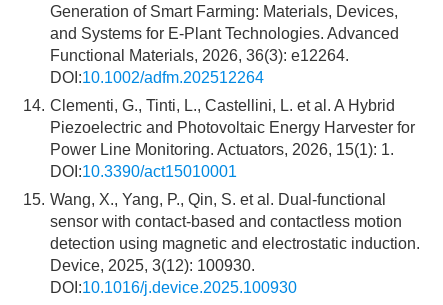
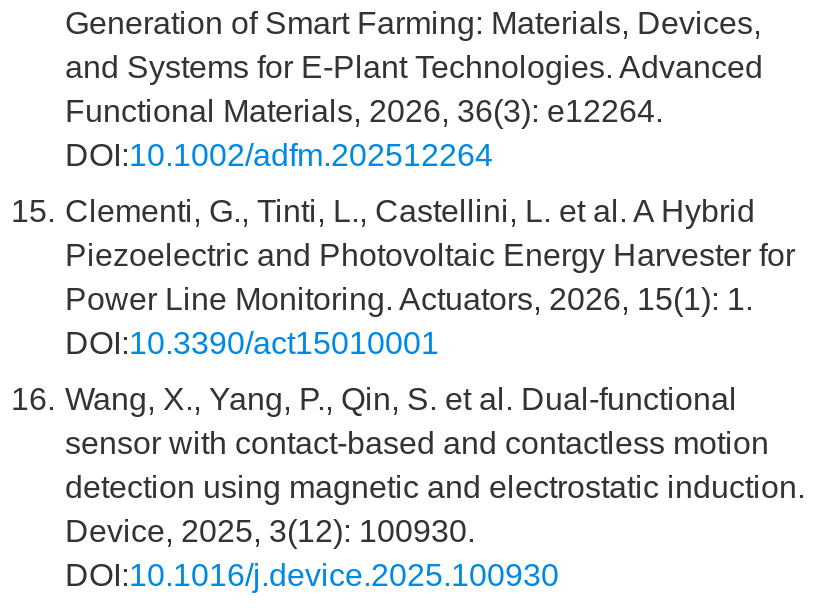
- 14. Clementi, G., Tinti, L., Castellini, L. et al. A Hybrid
+ 15. Clementi, G., Tinti, L., Castellini, L. et al. A Hybrid

- 15. Wang, X., Yang, P., Qin, S. et al. Dual-functional
+ 16. Wang, X., Yang, P., Qin, S. et al. Dual-functional
